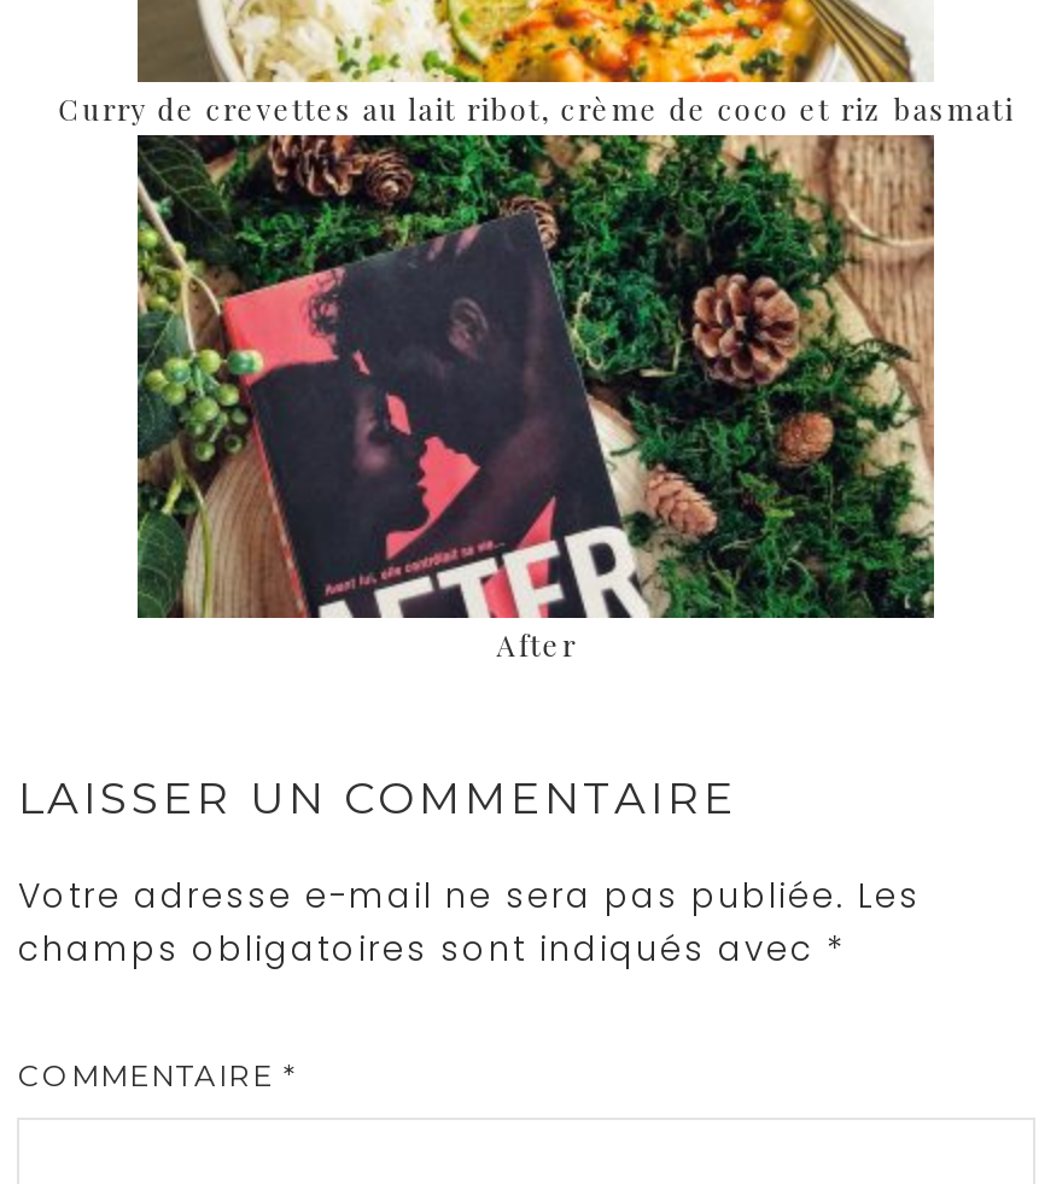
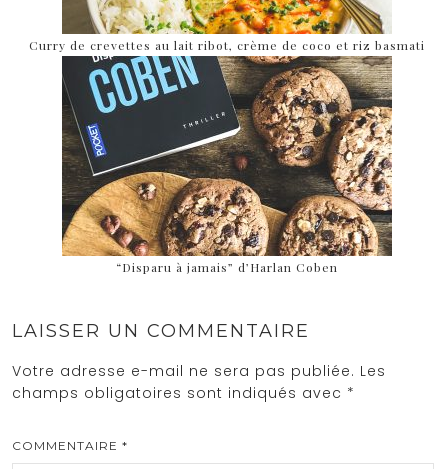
- [image]
- After
+ [image]
+ “Disparu à jamais” d’Harlan Coben
